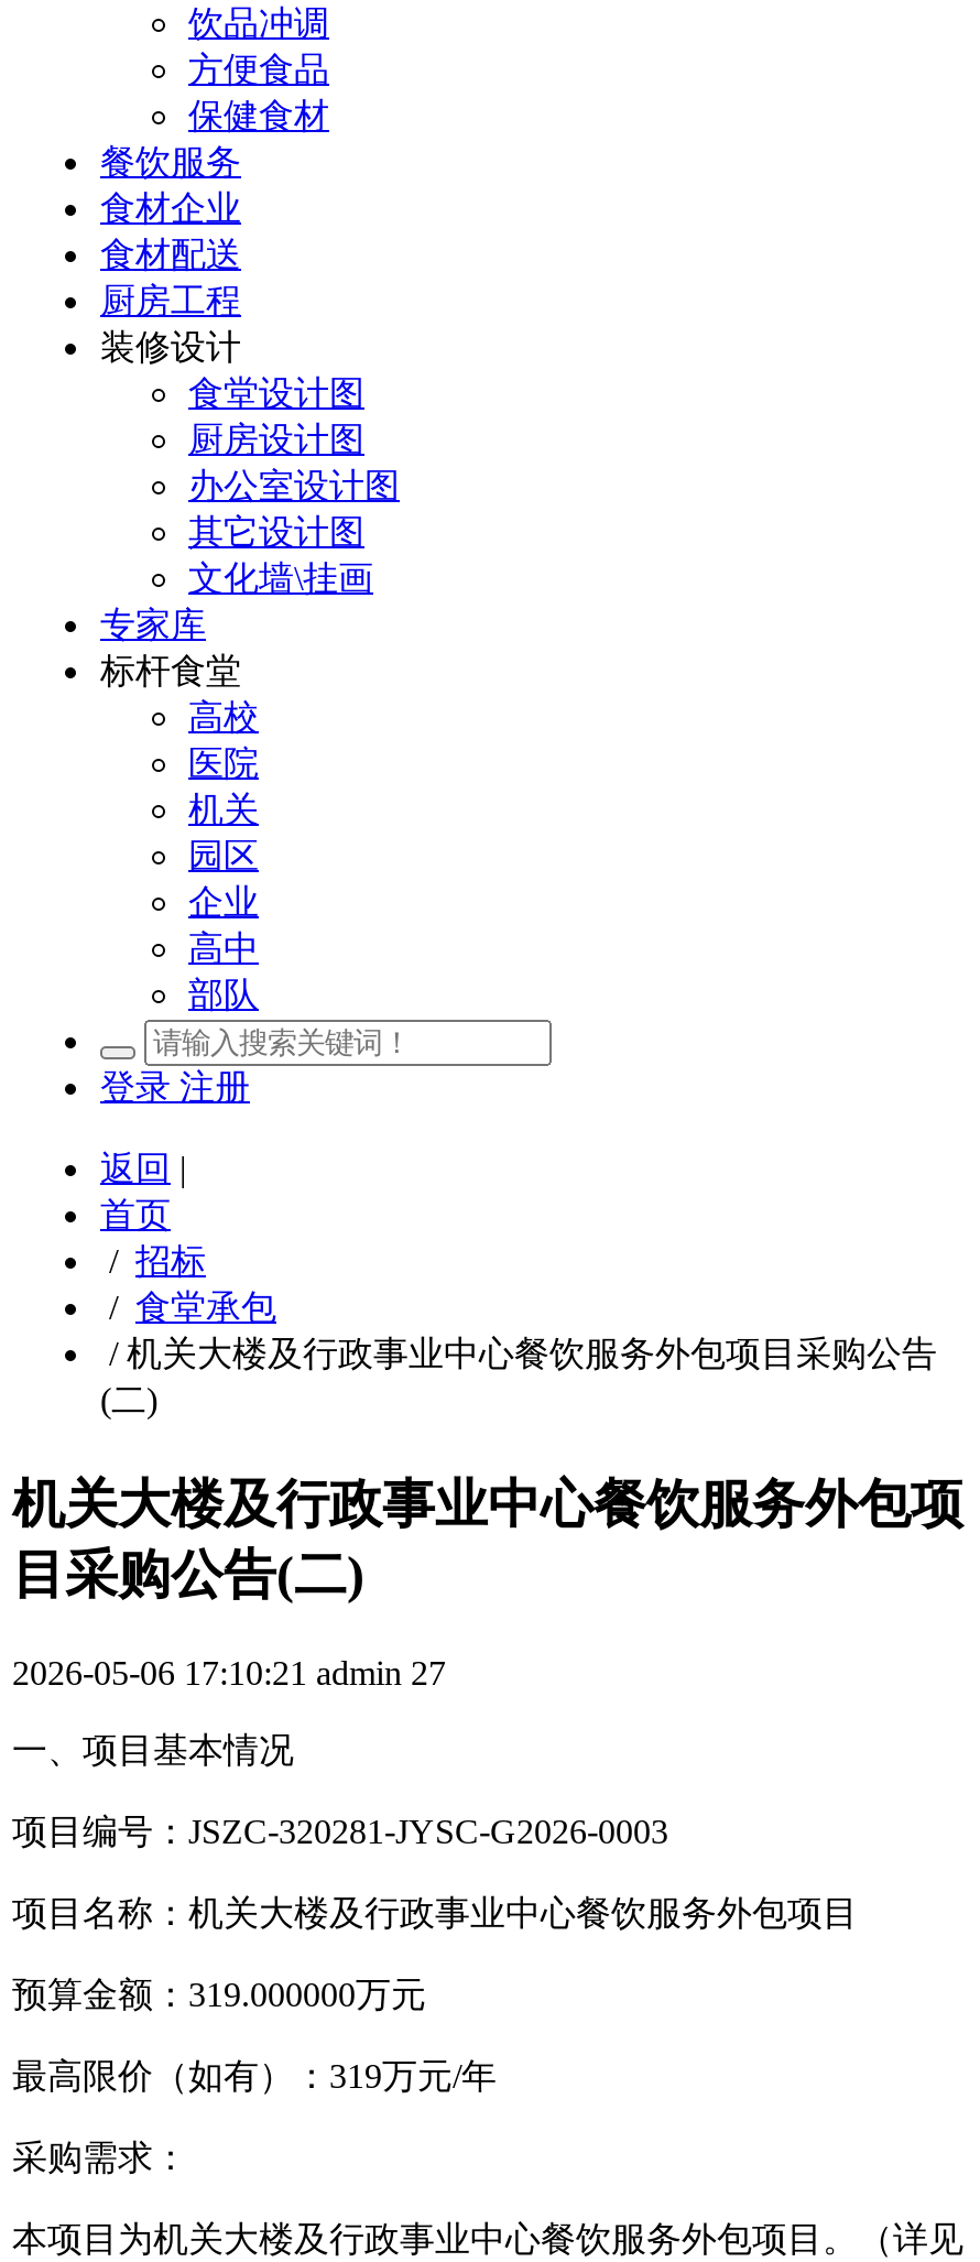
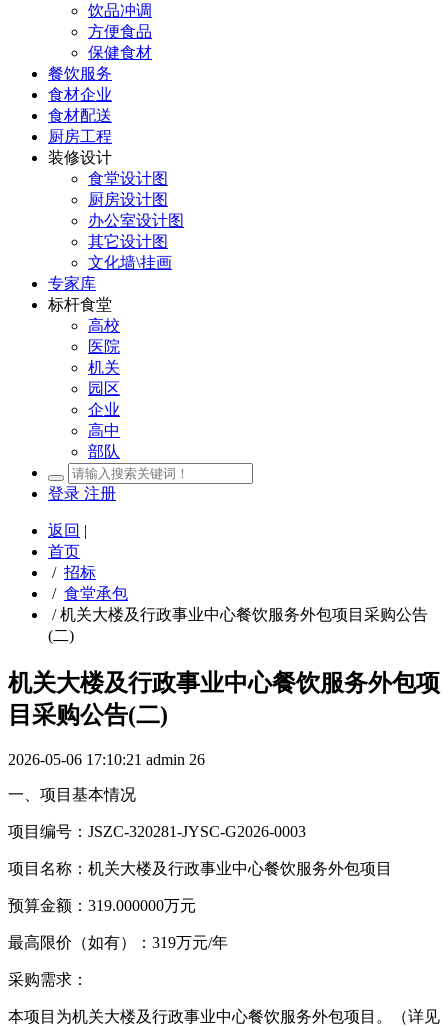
- 2026-05-06 17:10:21 admin 27
+ 2026-05-06 17:10:21 admin 26
